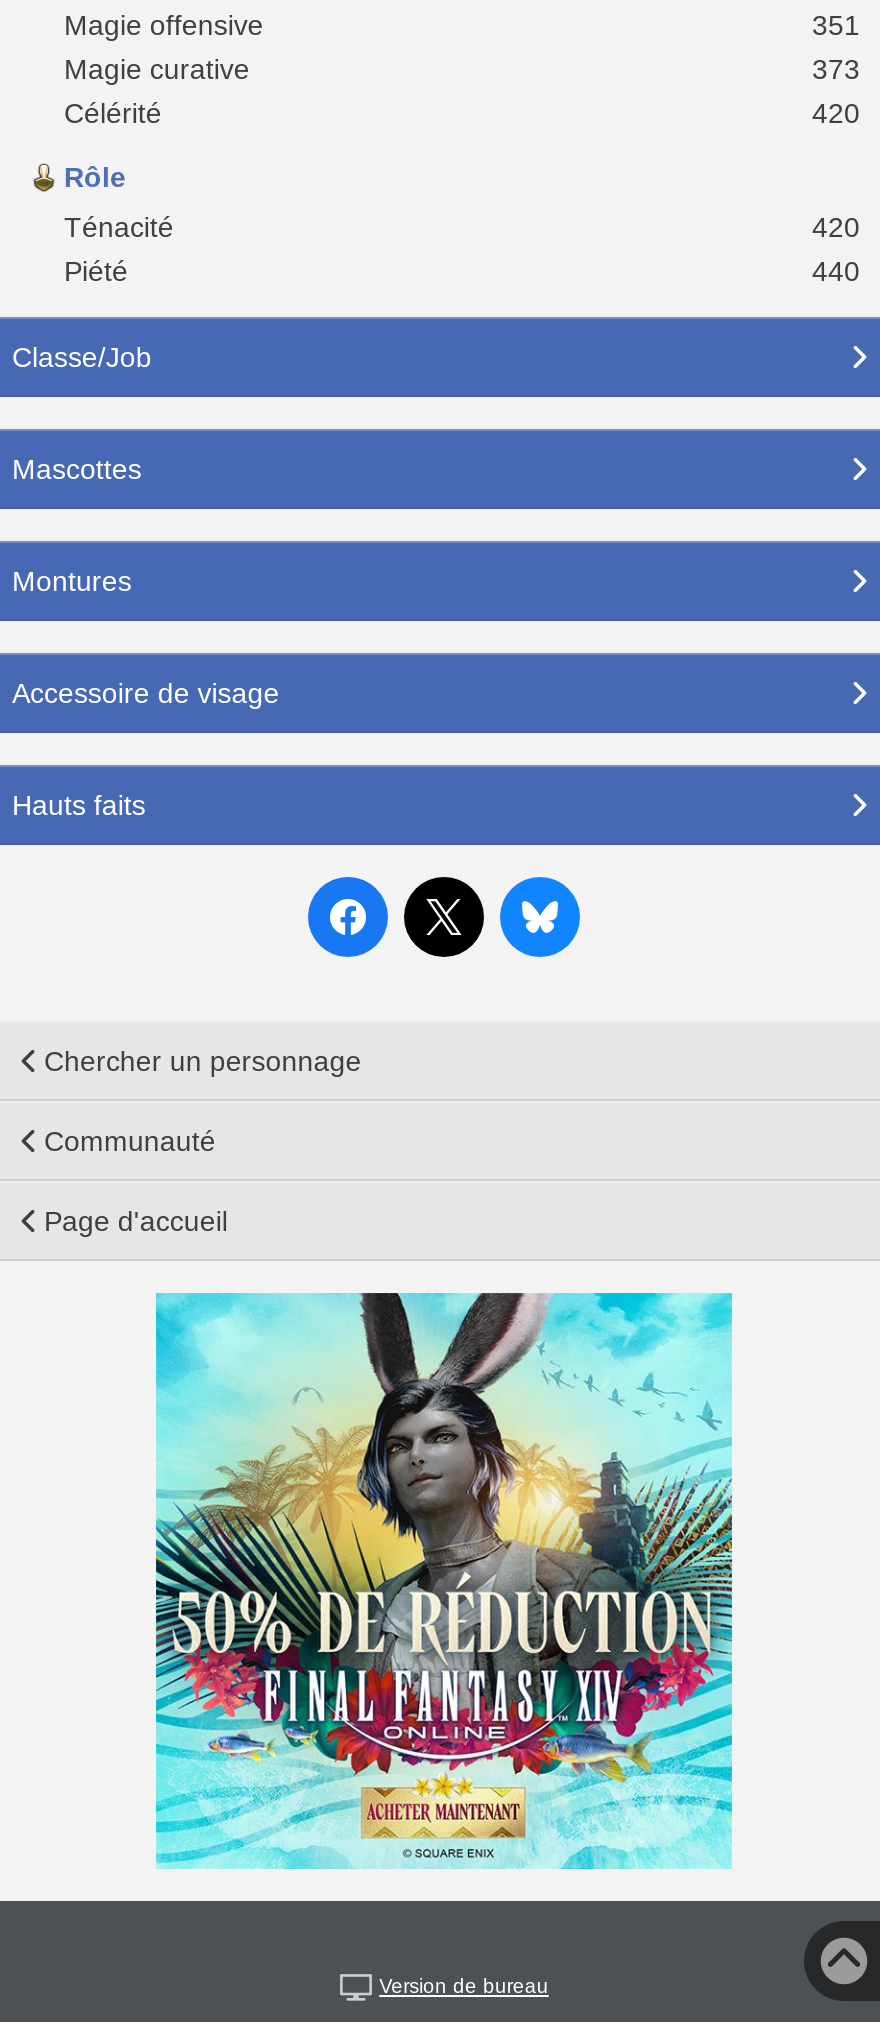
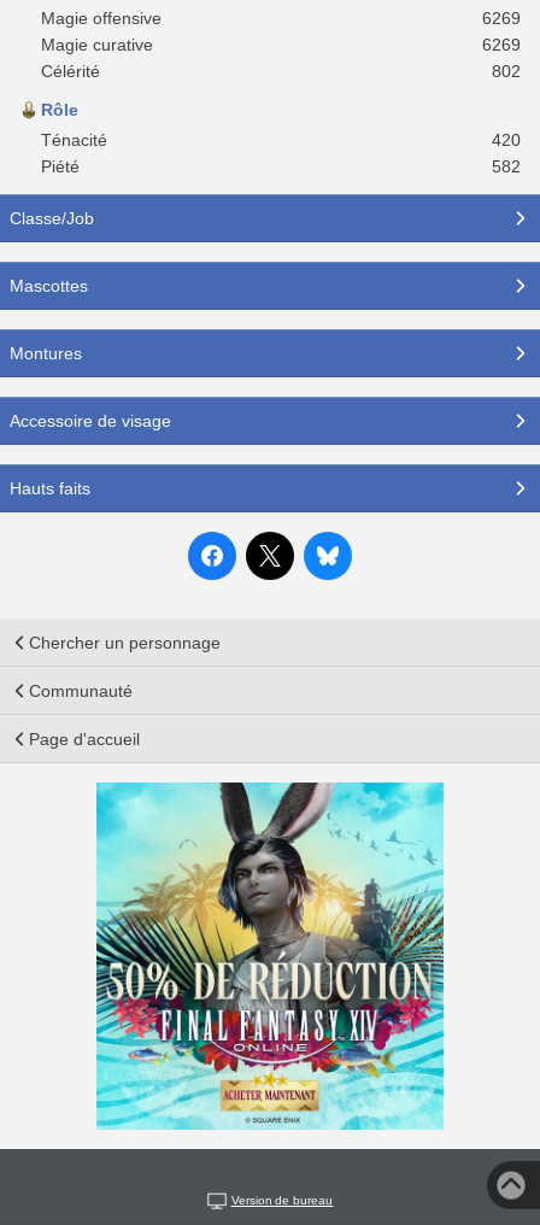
- 351
+ 6269

- 373
+ 6269

- 420
+ 802

- 440
+ 582
